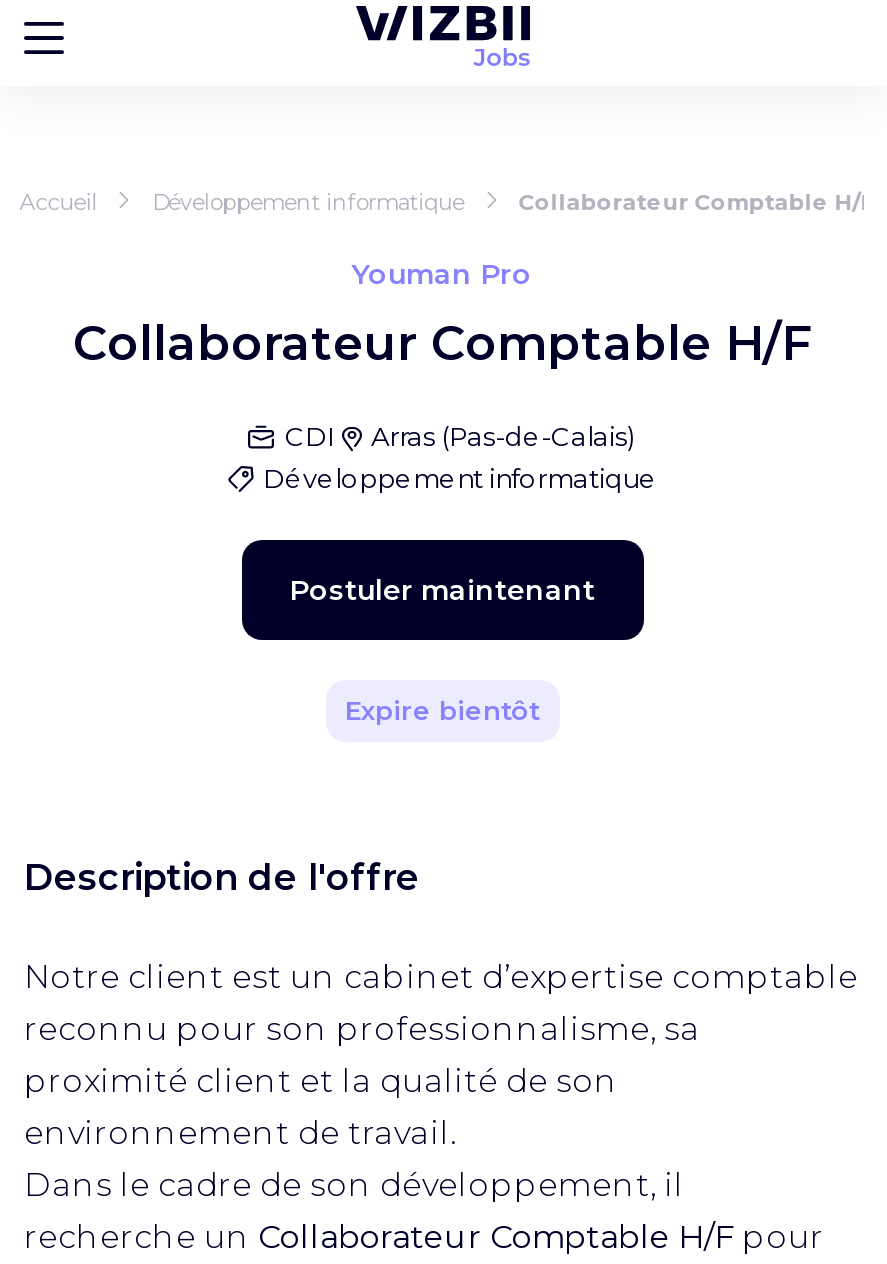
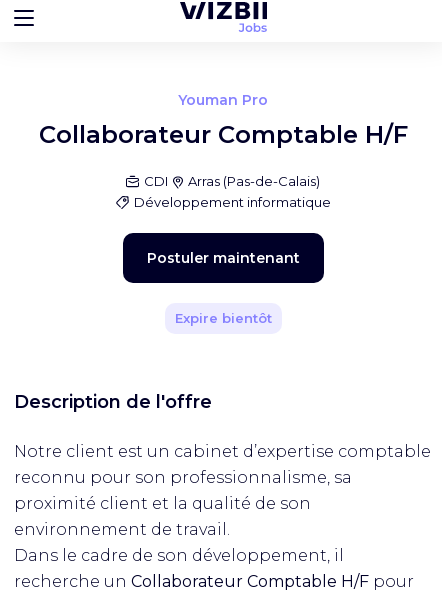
- Accueil
- Développement informatique
- Collaborateur Comptable H/F
